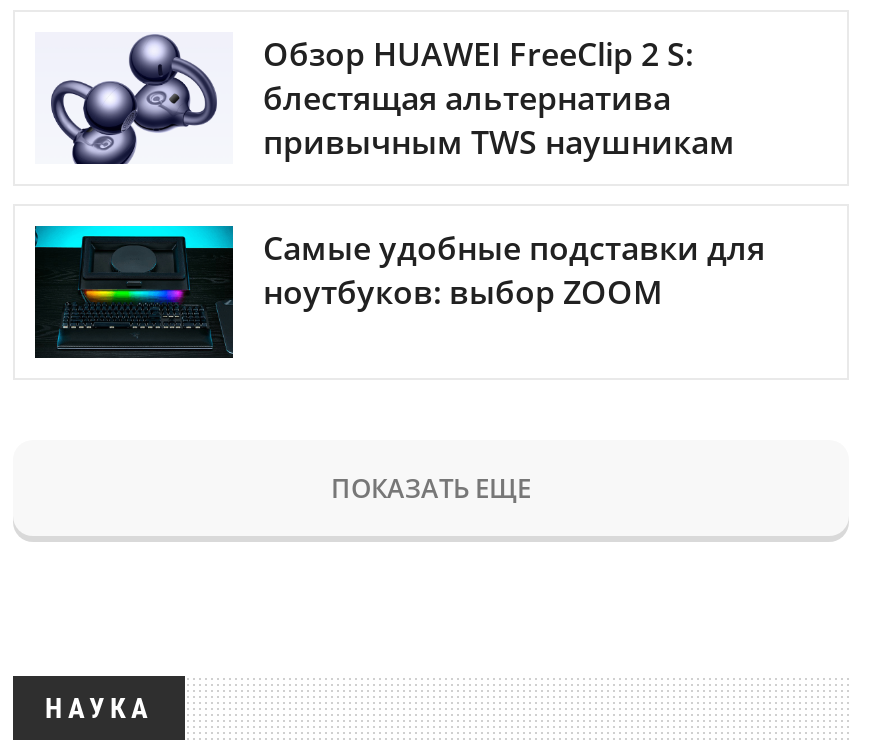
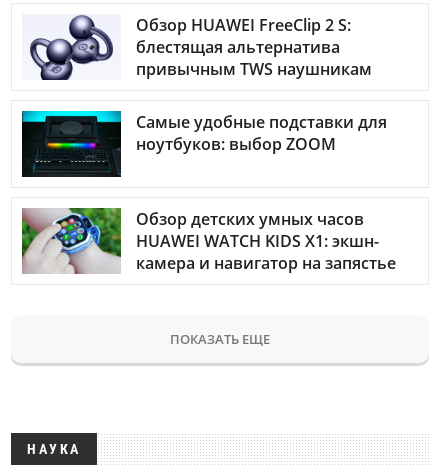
+ [image]
+ Обзор детских умных часов
+ HUAWEI WATCH KIDS X1: экшн-
+ камера и навигатор на запястье
